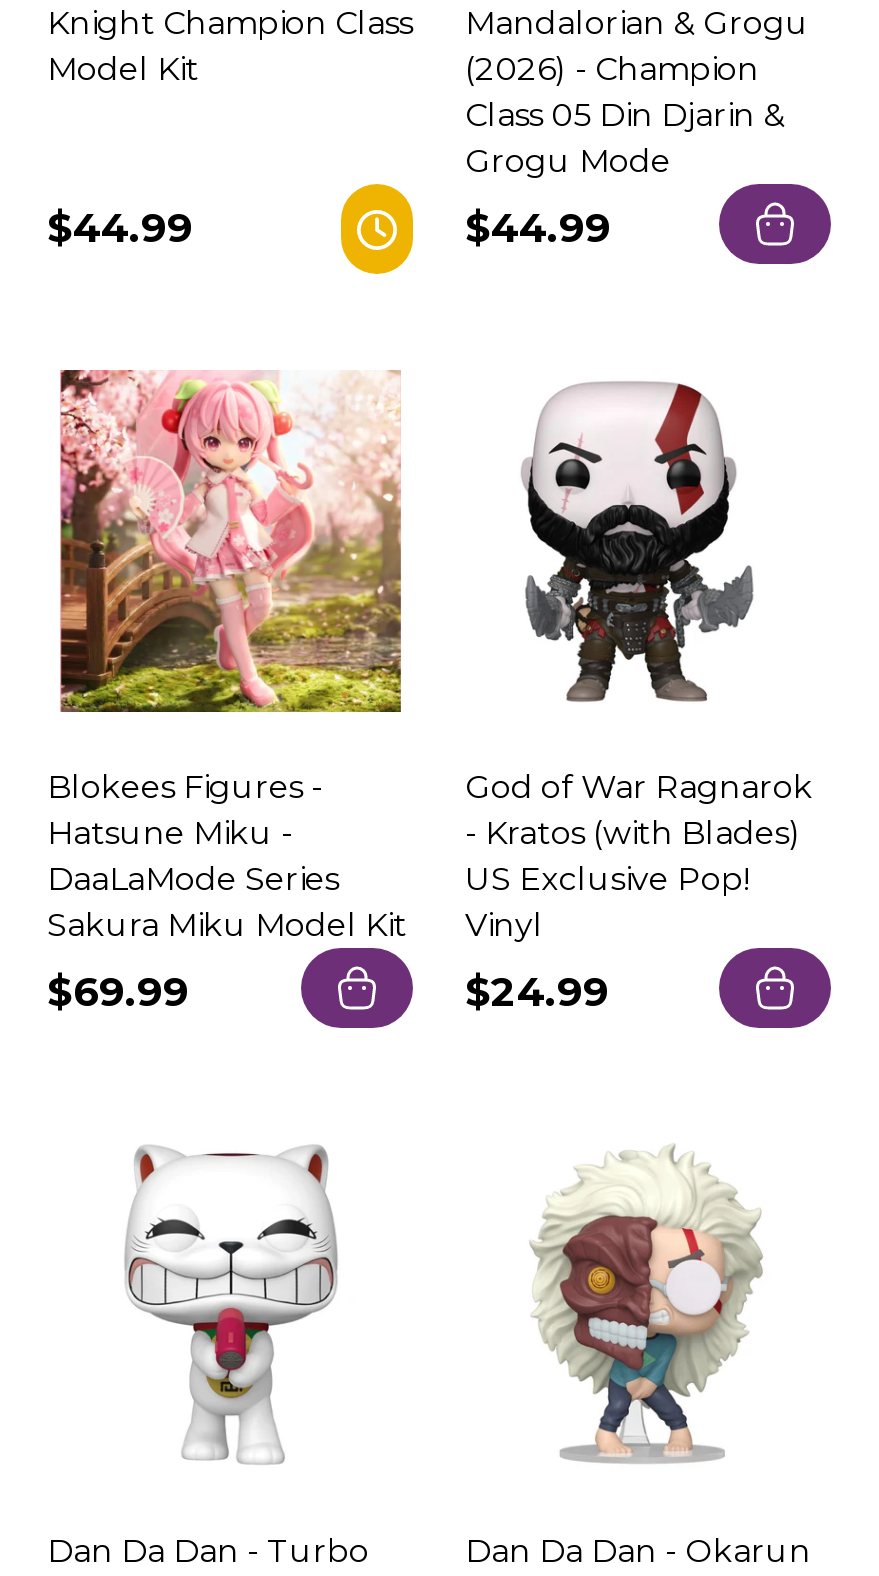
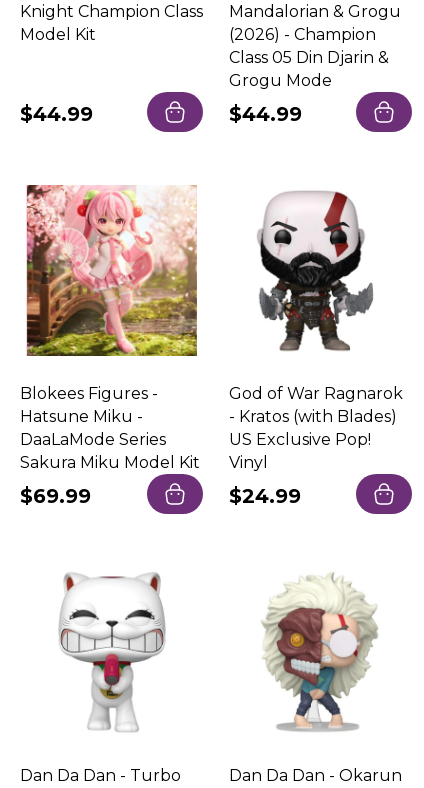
- [image]
+ [image]
